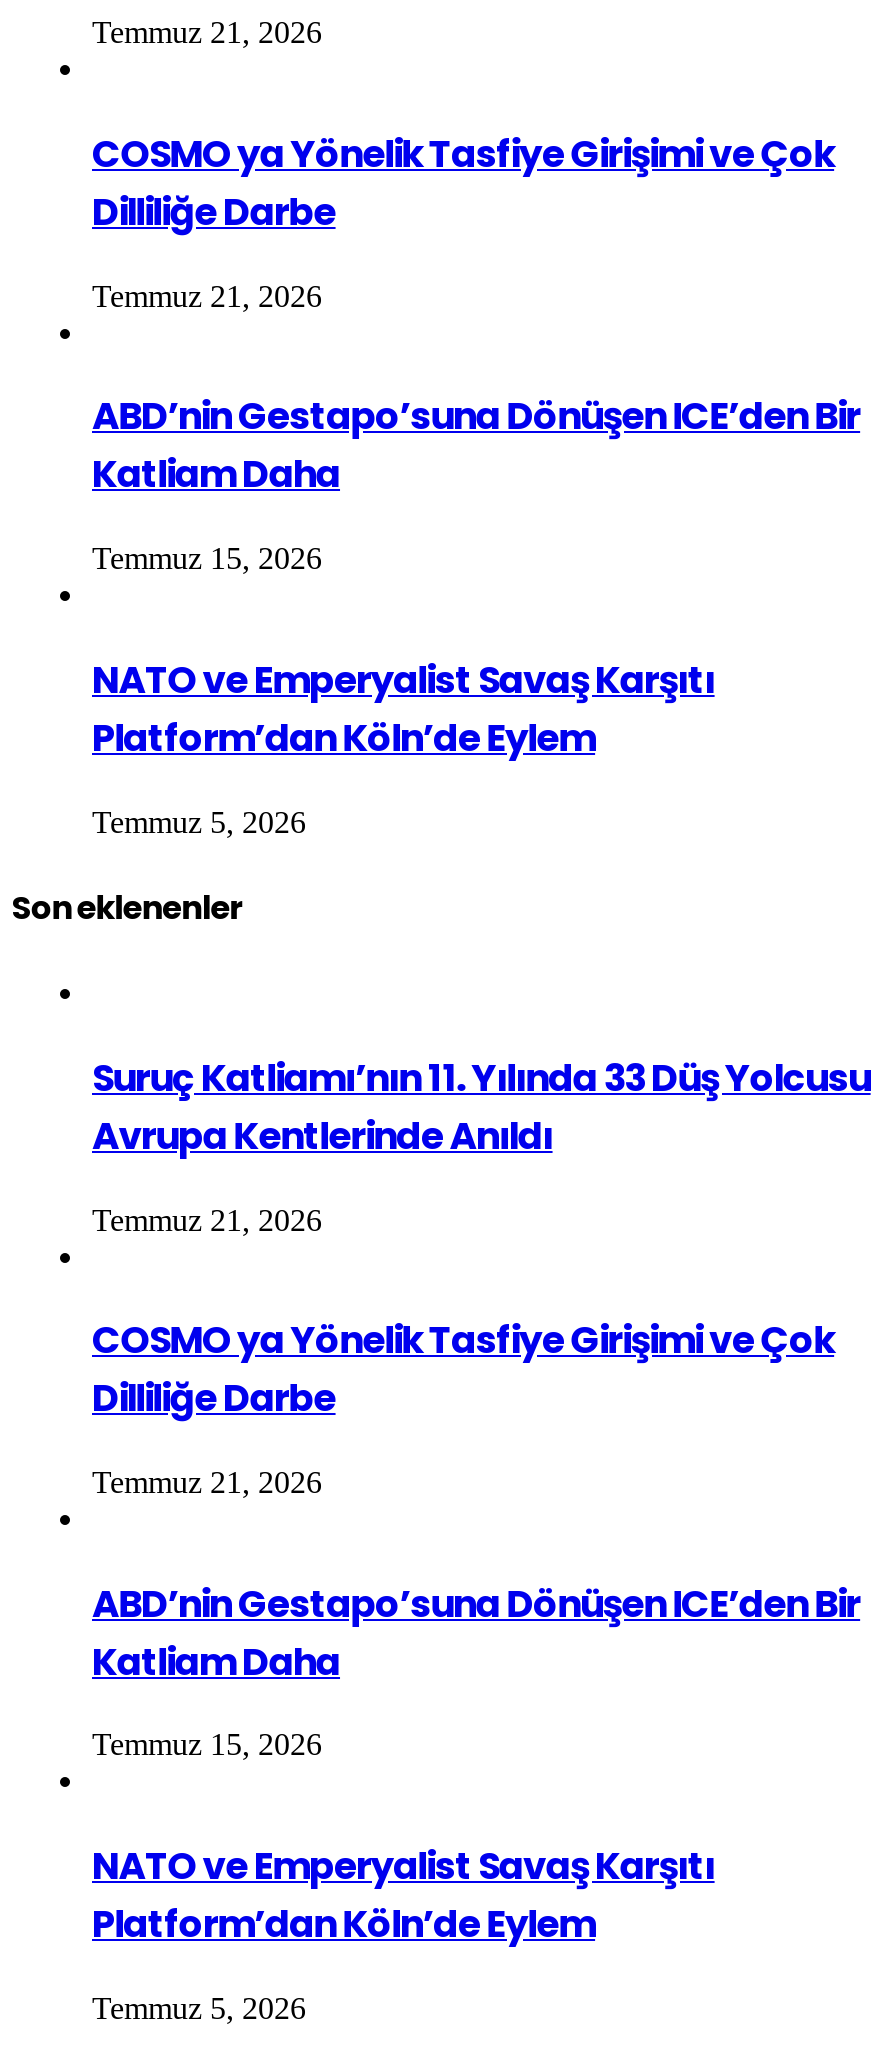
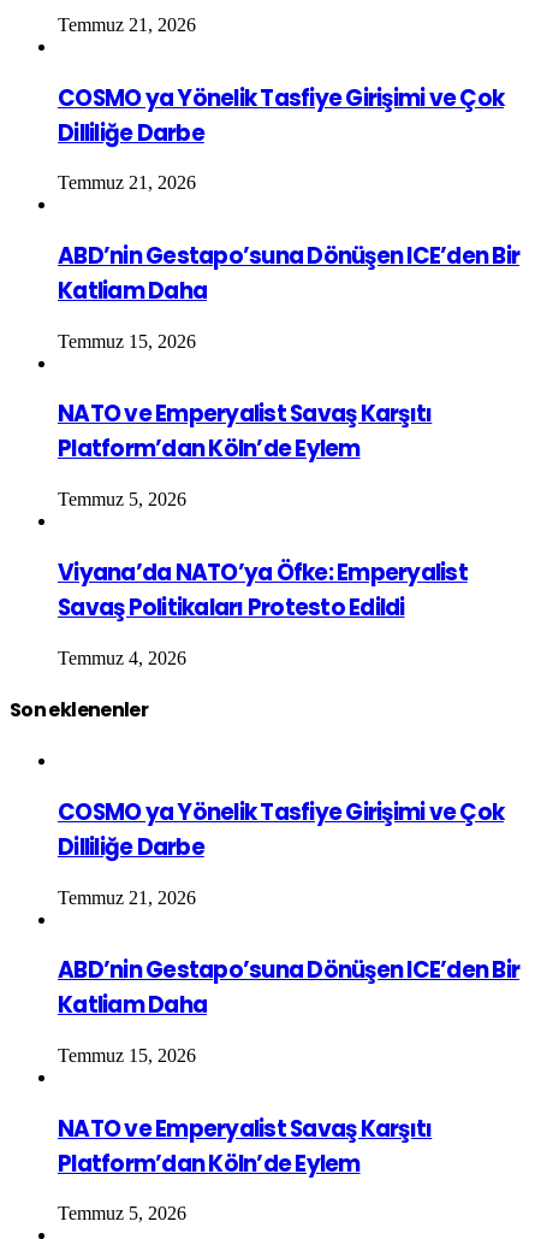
+ Viyana’da NATO’ya Öfke: Emperyalist
+ Savaş Politikaları Protesto Edildi
+ Temmuz 4, 2026

moved down: Son eklenenler

- Suruç Katliamı’nın 11. Yılında 33 Düş Yolcusu
- Avrupa Kentlerinde Anıldı
- Temmuz 21, 2026
